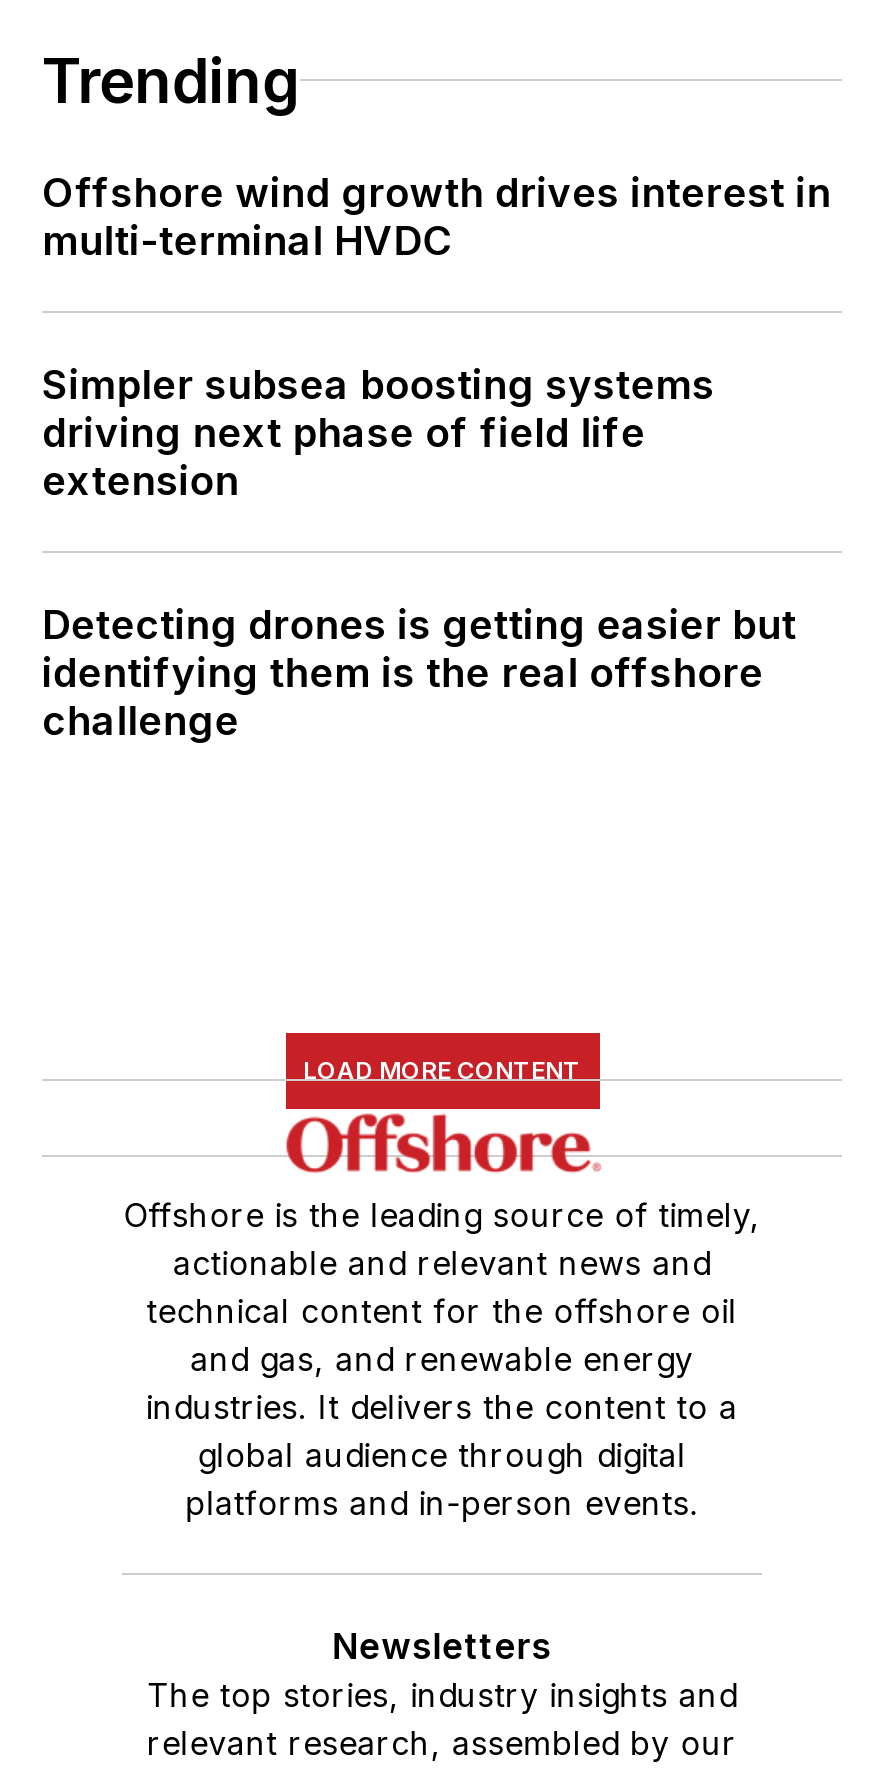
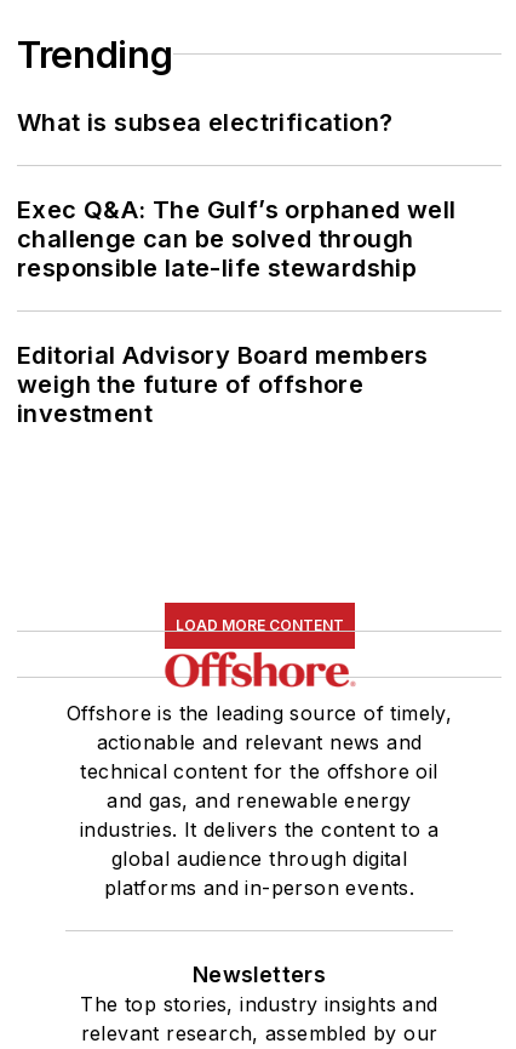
- Offshore wind growth drives interest in
- multi-terminal HVDC
+ What is subsea electrification?

- Simpler subsea boosting systems
- driving next phase of field life
- extension
+ Exec Q&A: The Gulf’s orphaned well
+ challenge can be solved through
+ responsible late-life stewardship

- Detecting drones is getting easier but
- identifying them is the real offshore
- challenge
+ Editorial Advisory Board members
+ weigh the future of offshore
+ investment
